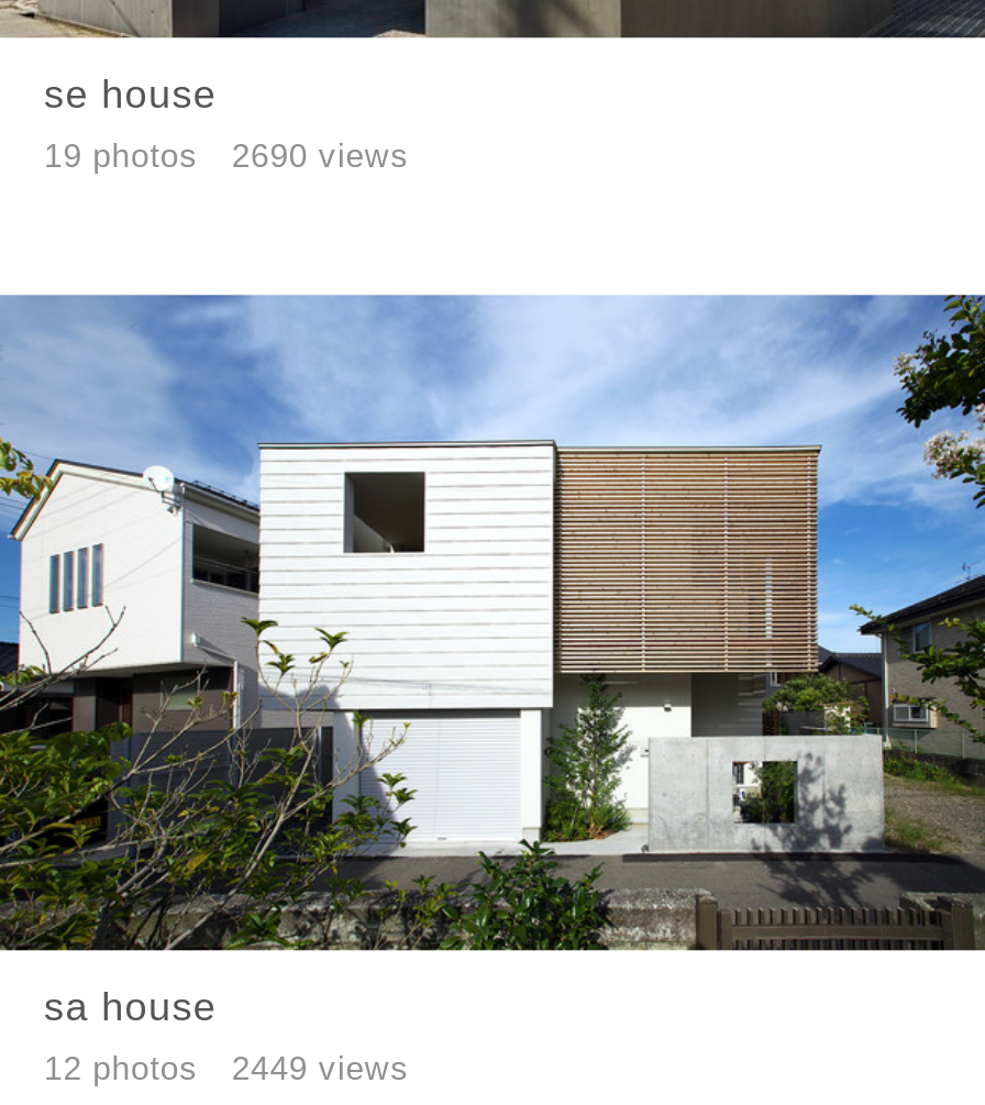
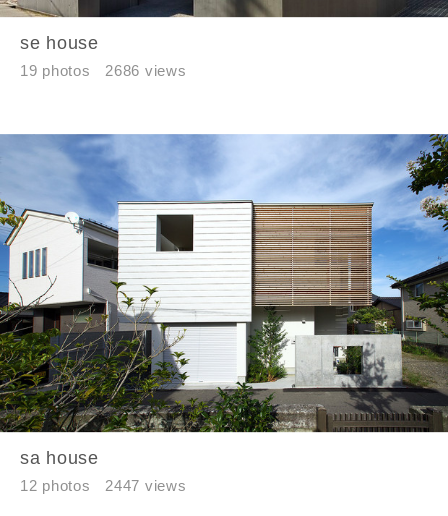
- 19 photos 2690 views
+ 19 photos 2686 views

- 12 photos 2449 views
+ 12 photos 2447 views
